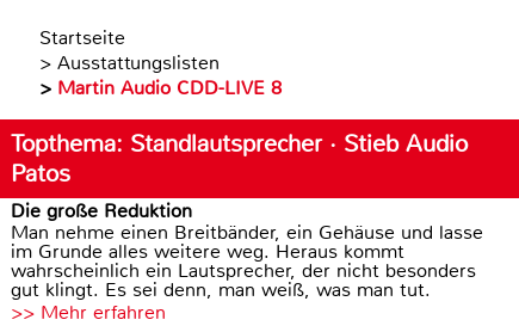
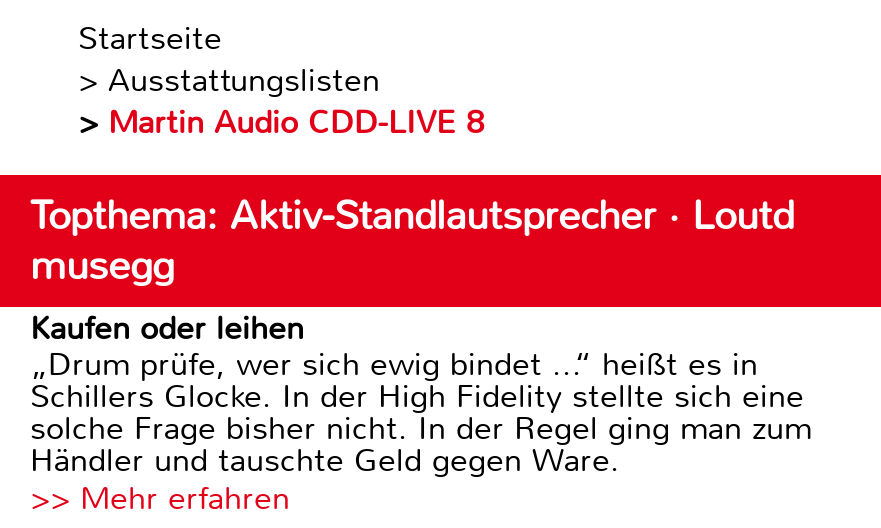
- Topthema: Standlautsprecher · Stieb Audio
- Patos
- Die große Reduktion
- Man nehme einen Breitbänder, ein Gehäuse und lasse
- im Grunde alles weitere weg. Heraus kommt
- wahrscheinlich ein Lautsprecher, der nicht besonders
- gut klingt. Es sei denn, man weiß, was man tut.
+ Topthema: Aktiv-Standlautsprecher · Loutd
+ musegg
+ Kaufen oder leihen
+ „Drum prüfe, wer sich ewig bindet ...“ heißt es in
+ Schillers Glocke. In der High Fidelity stellte sich eine
+ solche Frage bisher nicht. In der Regel ging man zum
+ Händler und tauschte Geld gegen Ware.
